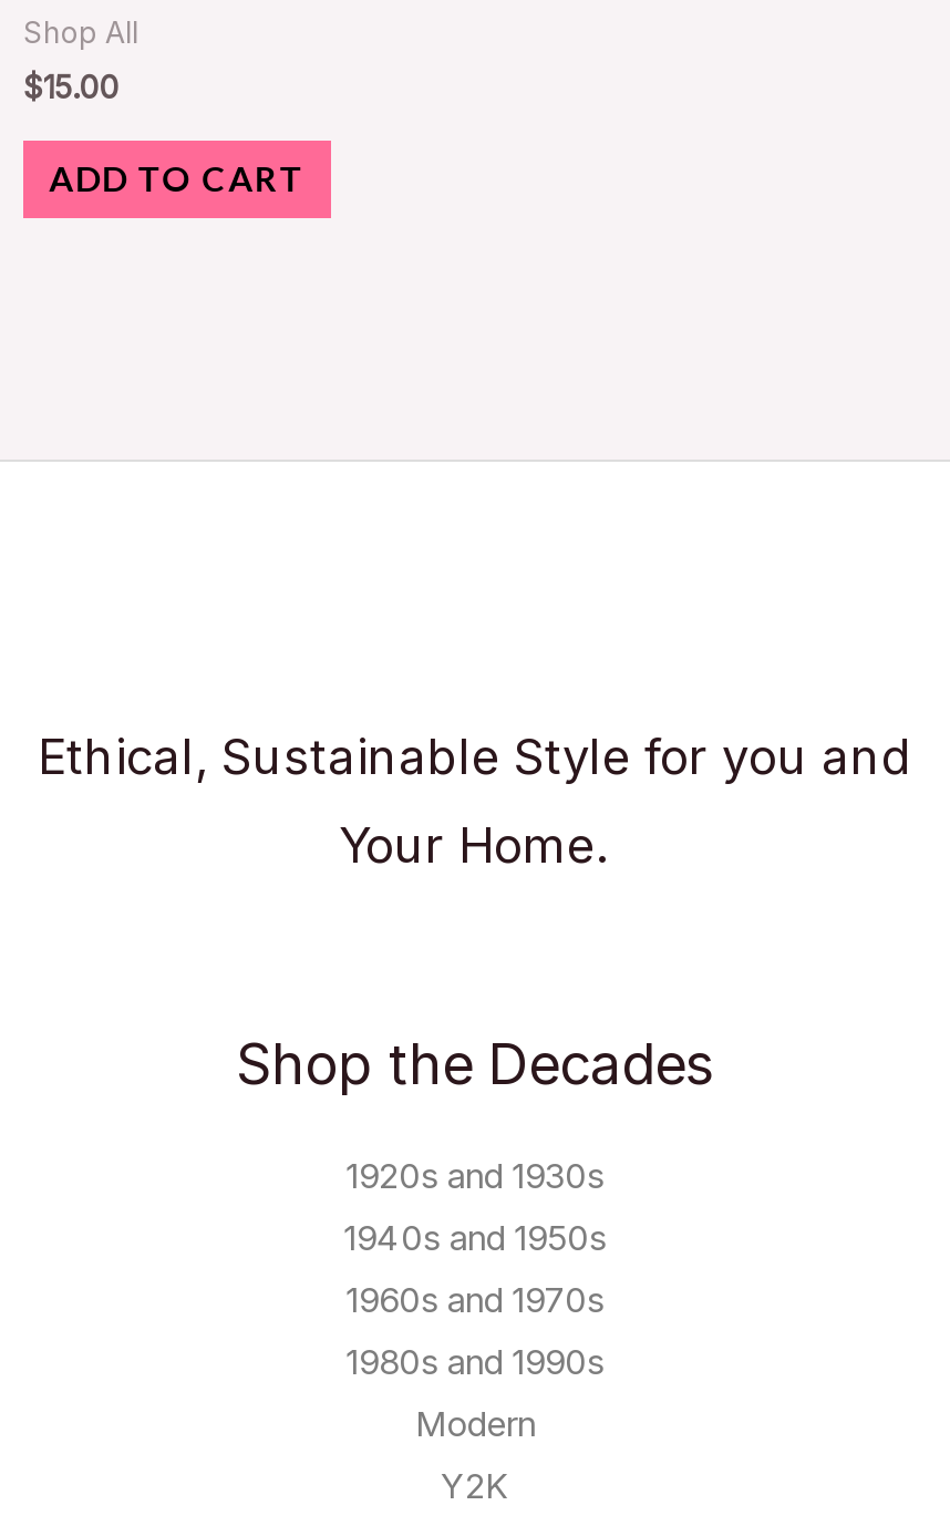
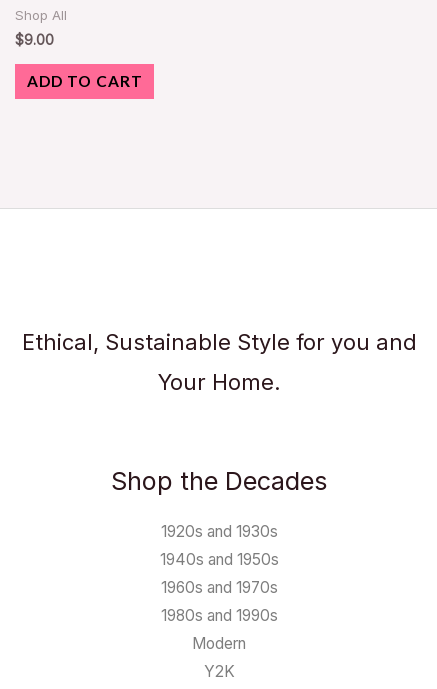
- $15.00
+ $9.00
